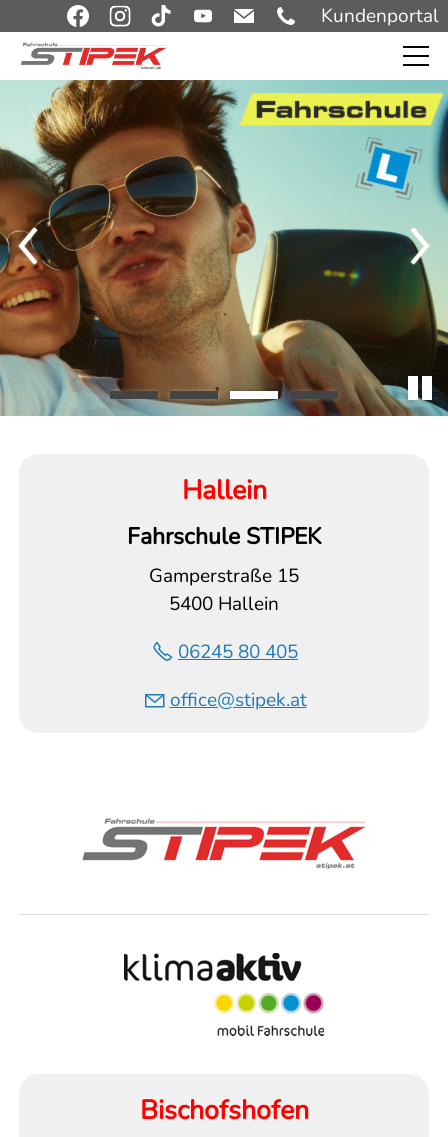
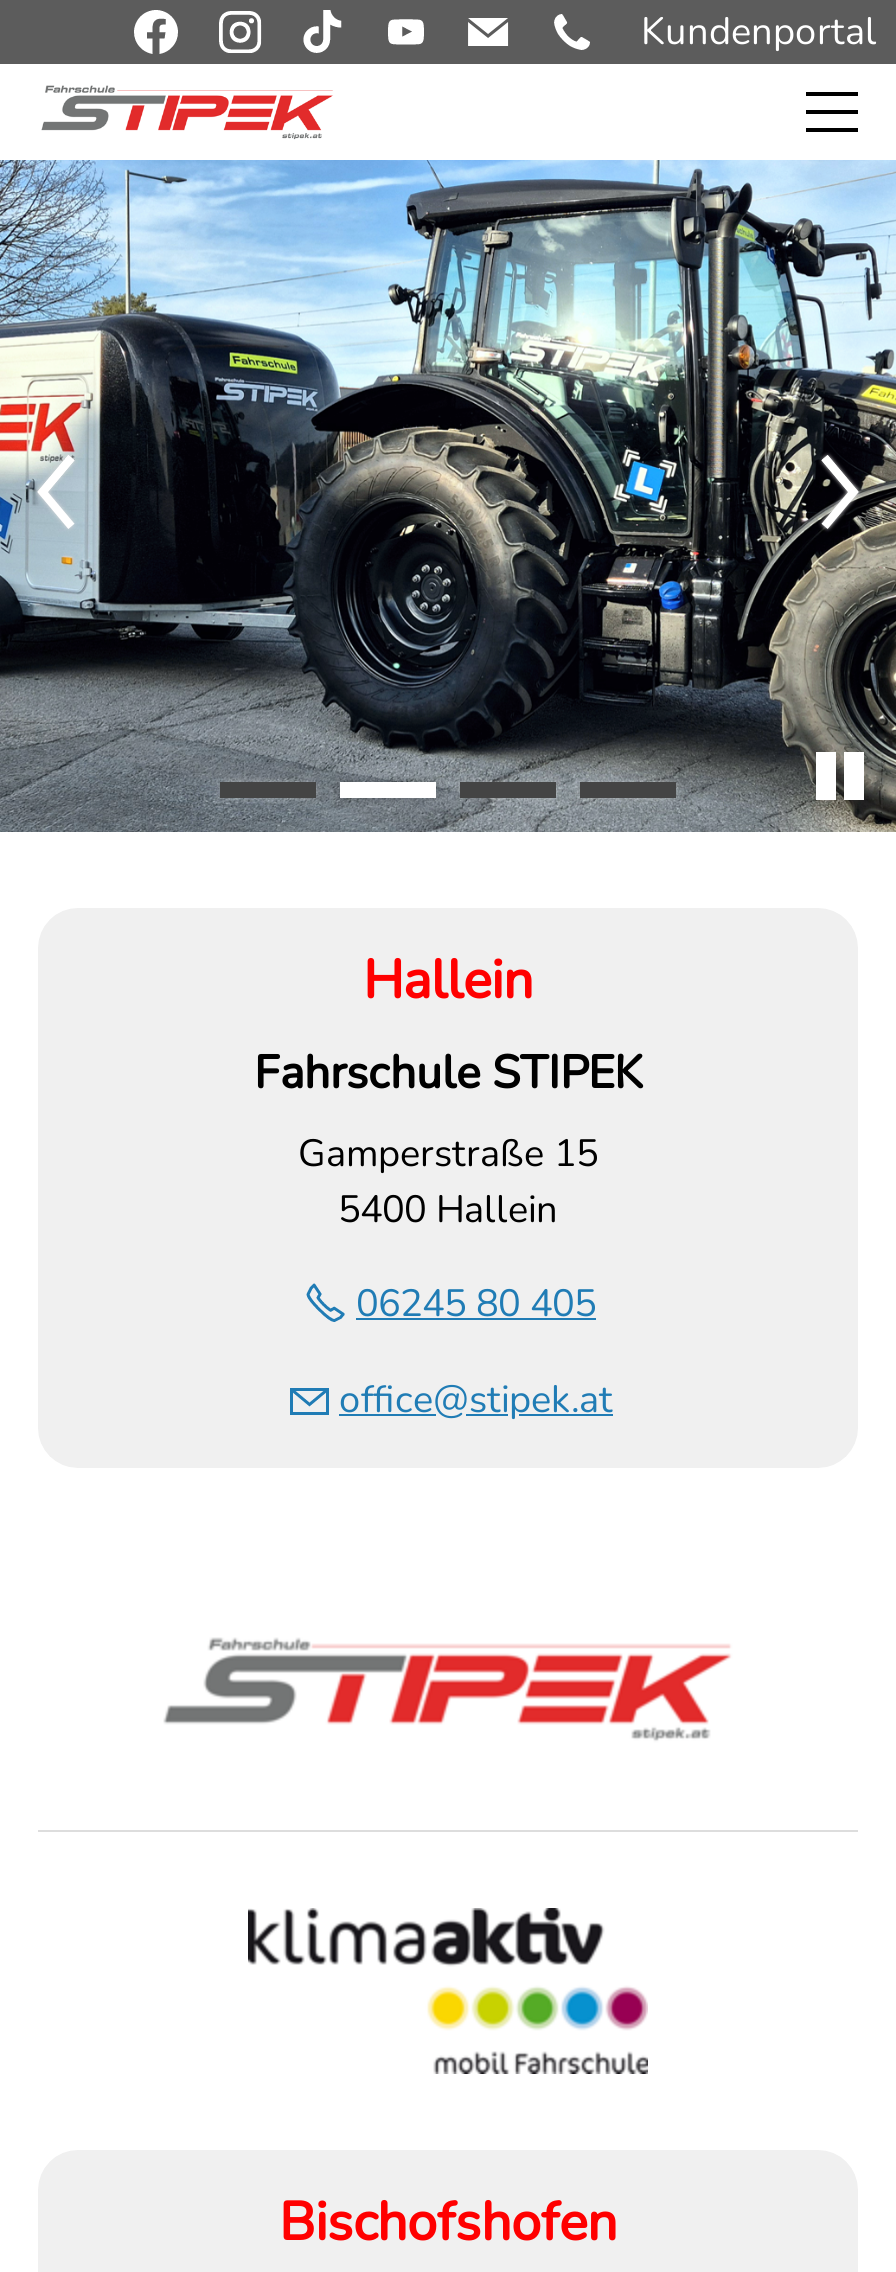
- [image]
+ [image]
